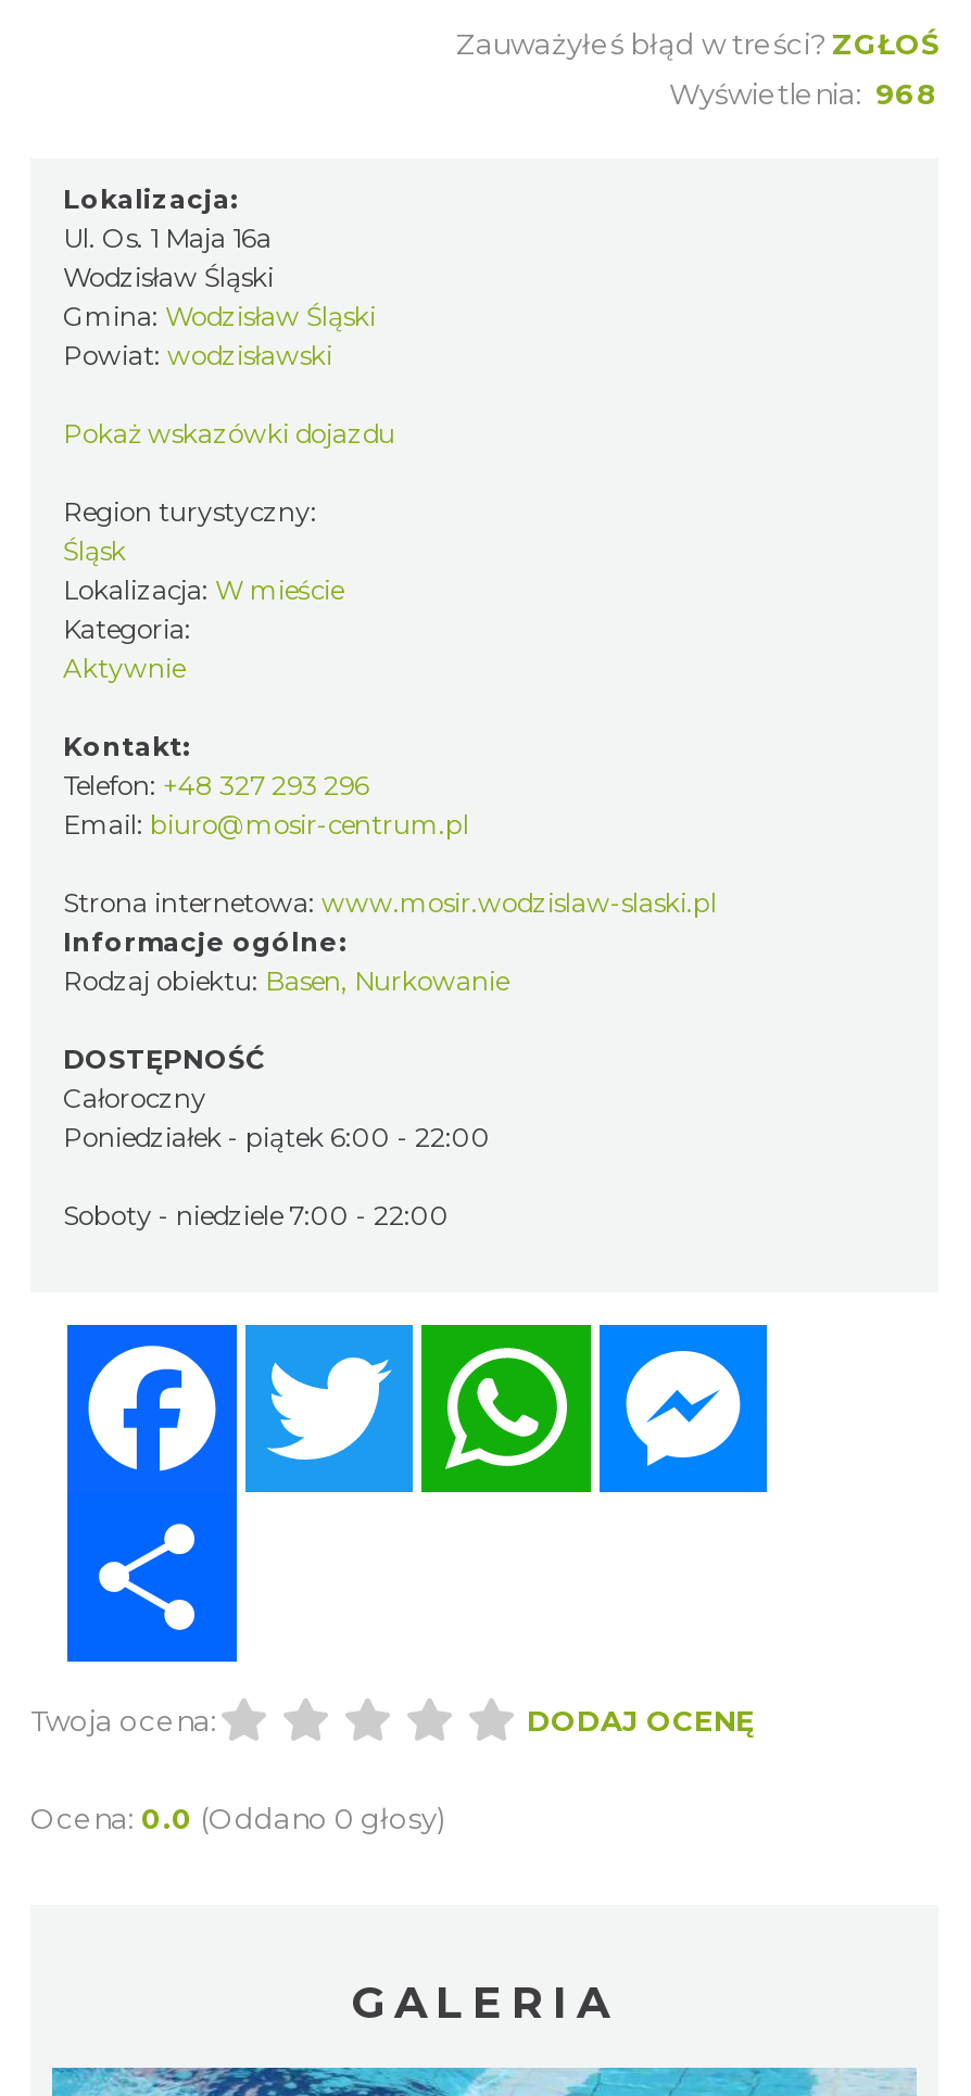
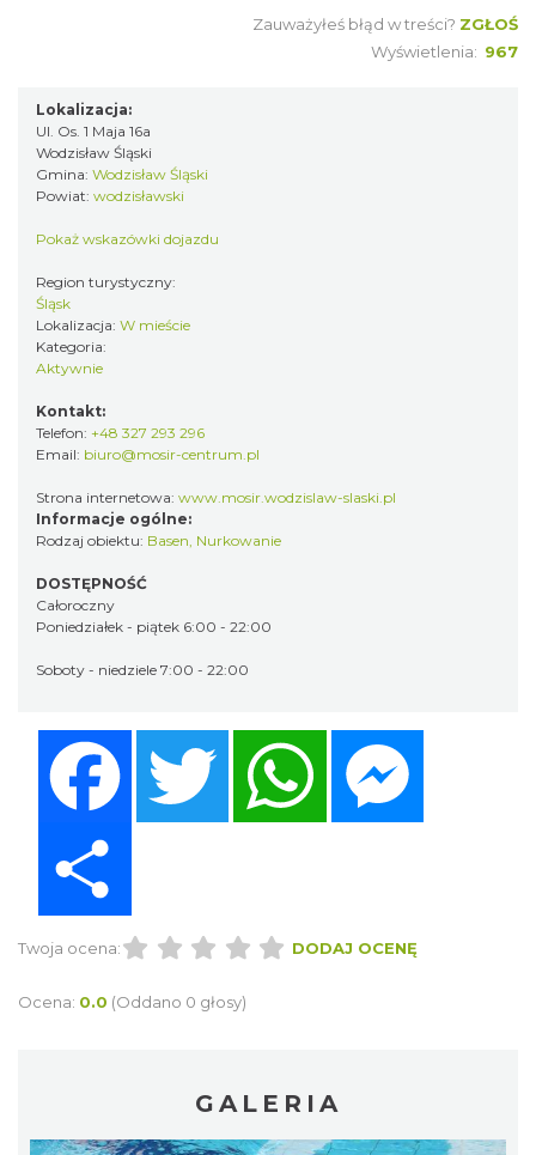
- Wyświetlenia: 968
+ Wyświetlenia: 967
